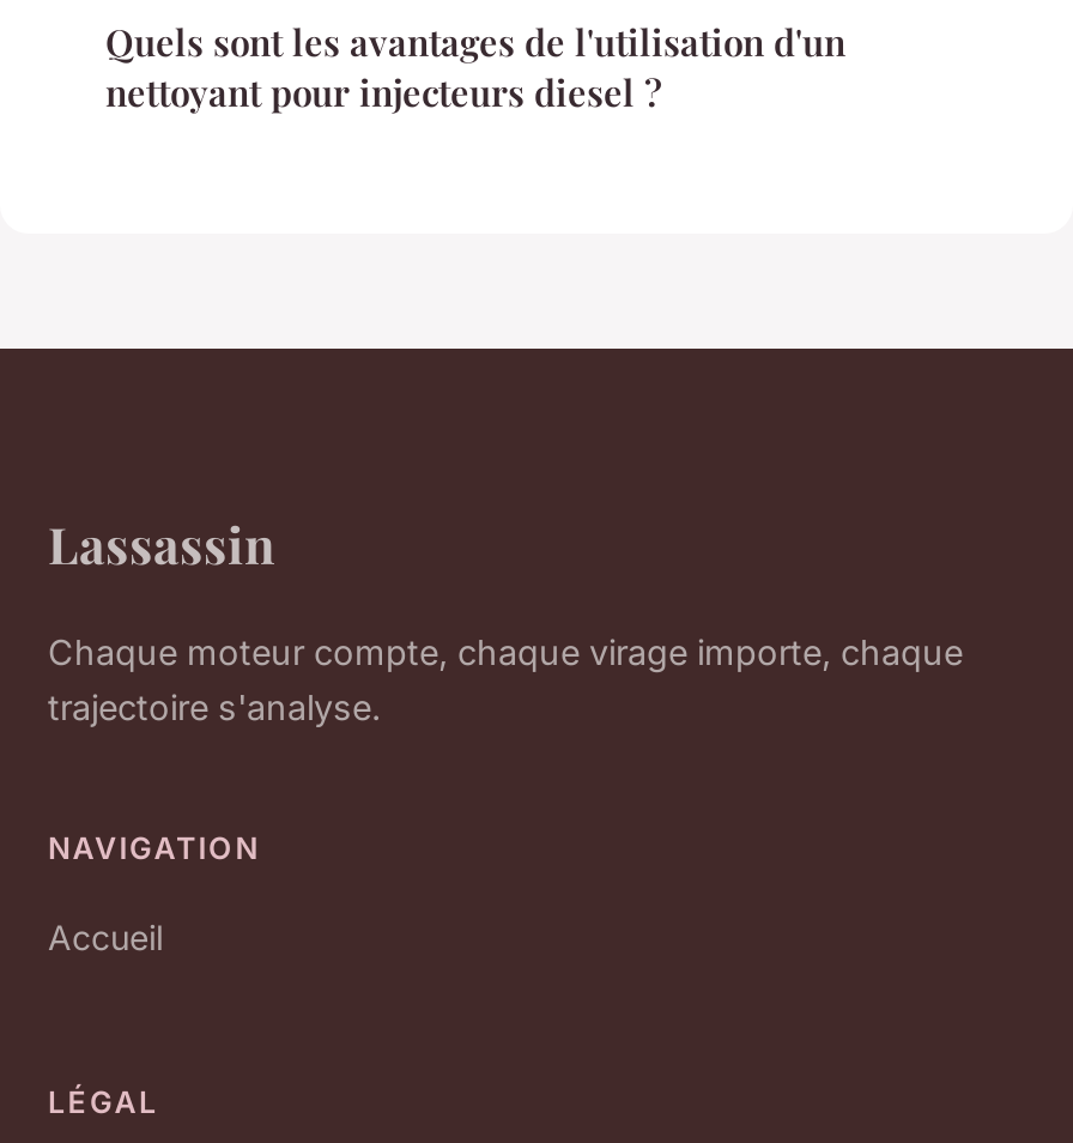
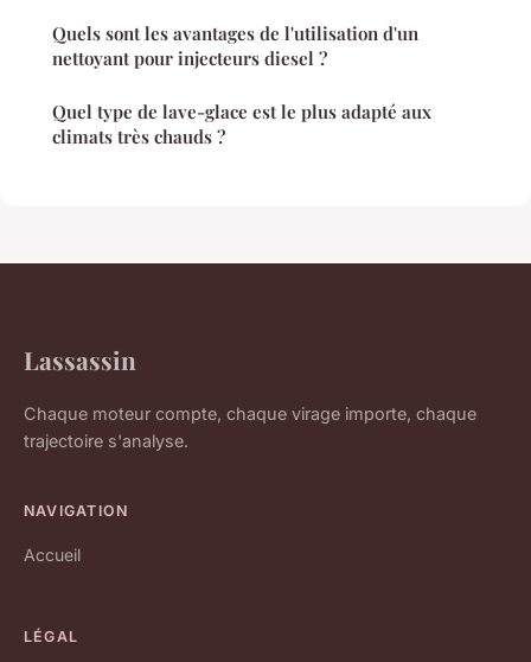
+ Quel type de lave-glace est le plus adapté aux
+ climats très chauds ?
